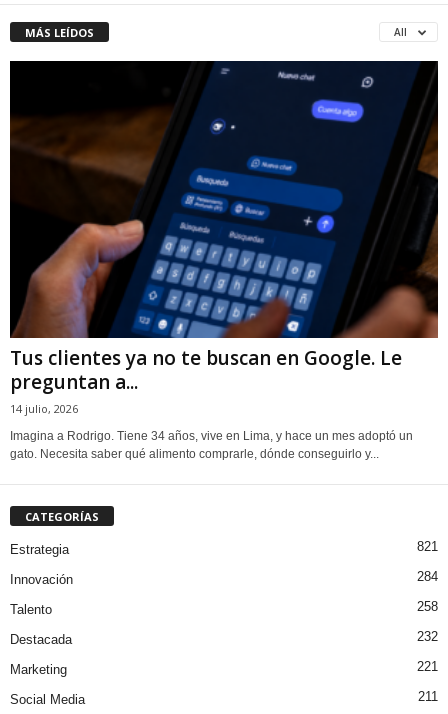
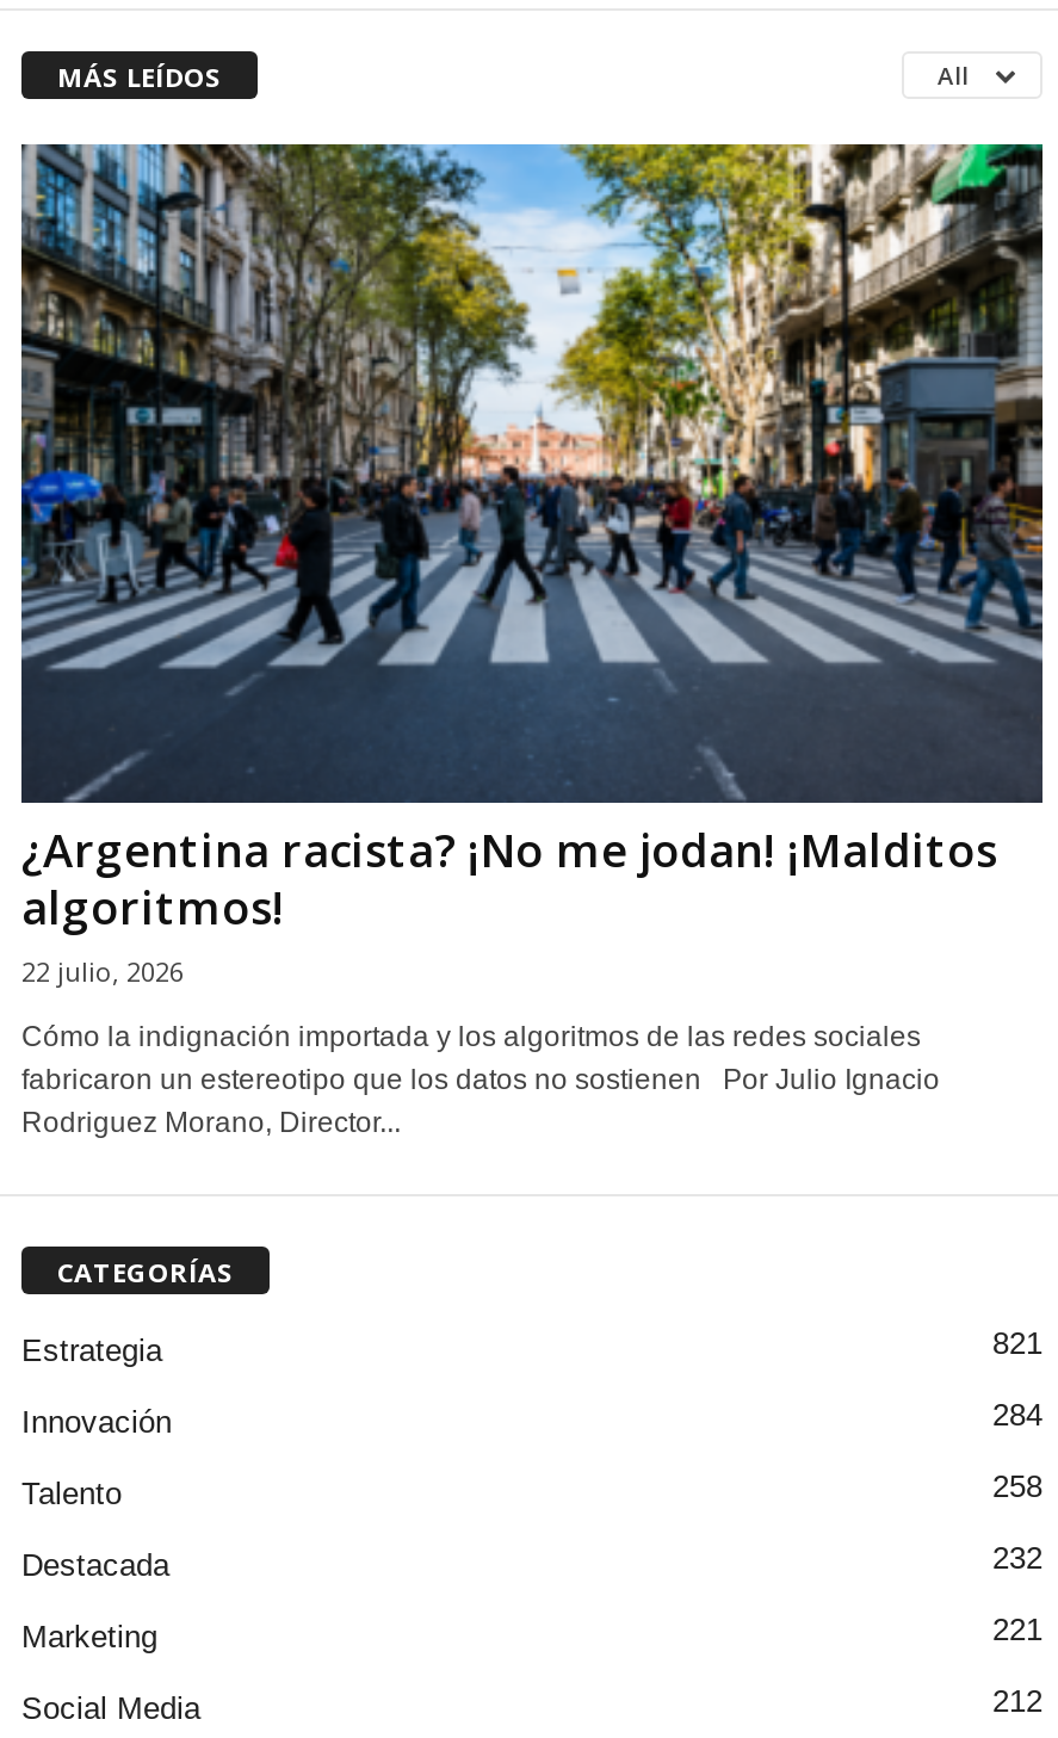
- [image]
- Tus clientes ya no te buscan en Google. Le
- preguntan a...
- 14 julio, 2026
+ [image]
+ ¿Argentina racista? ¡No me jodan! ¡Malditos
+ algoritmos!
+ 22 julio, 2026

- Imagina a Rodrigo. Tiene 34 años, vive en Lima, y hace un mes adoptó un
- gato. Necesita saber qué alimento comprarle, dónde conseguirlo y...
+ Cómo la indignación importada y los algoritmos de las redes sociales
+ fabricaron un estereotipo que los datos no sostienen Por Julio Ignacio
+ Rodriguez Morano, Director...

- 211
+ 212
